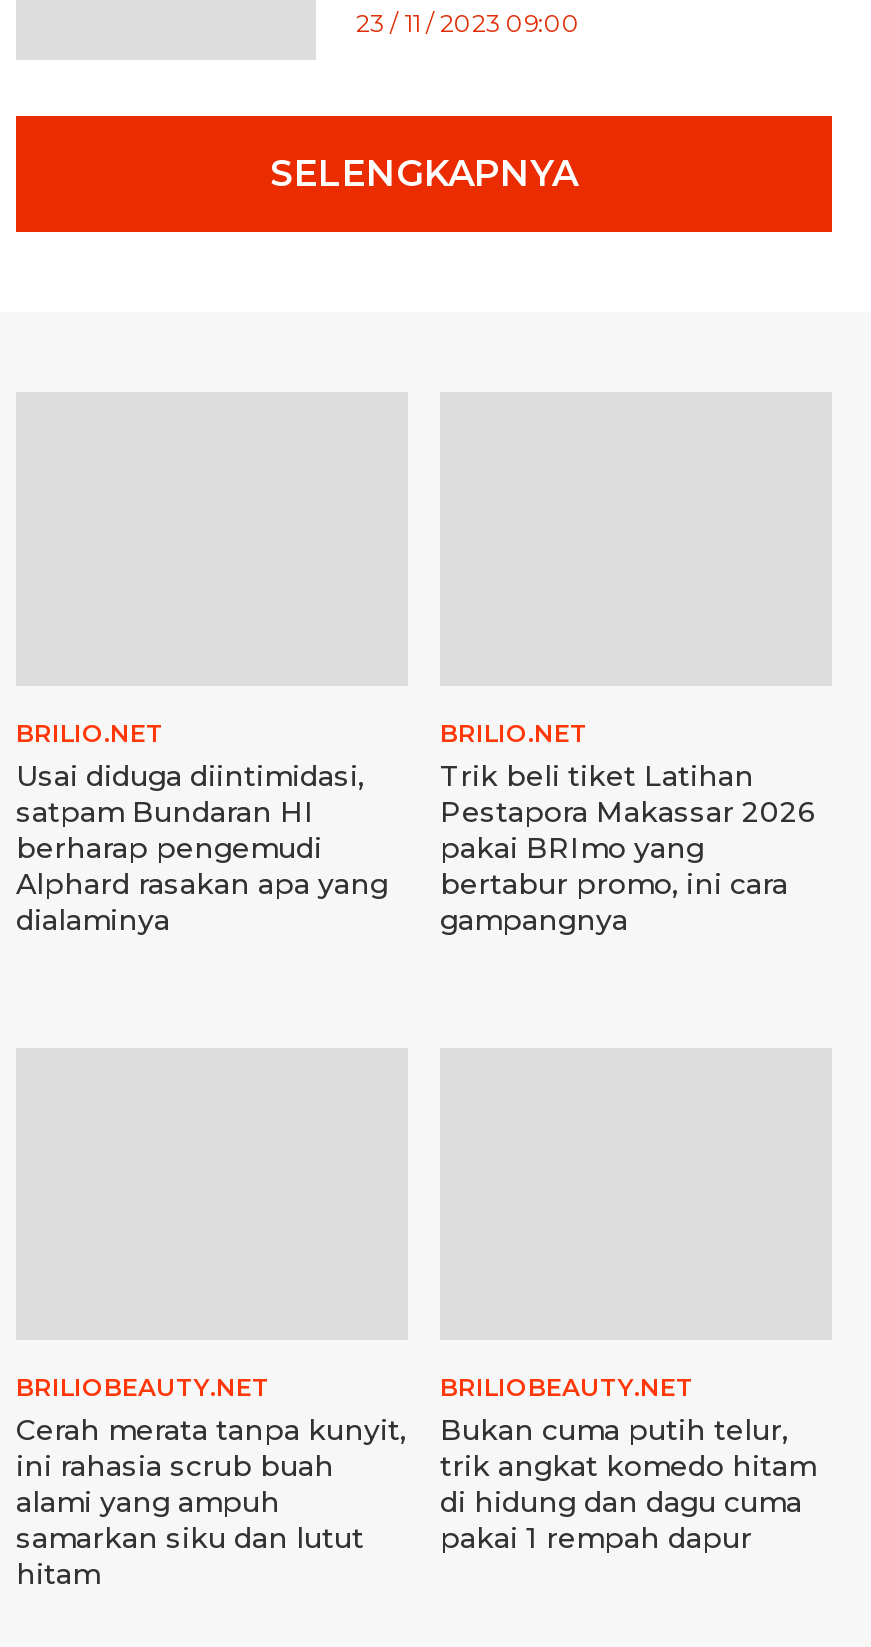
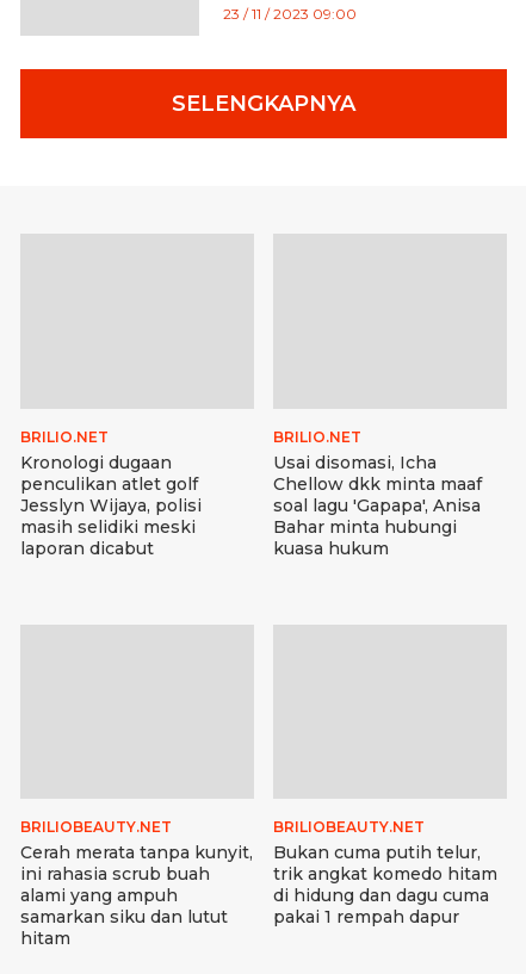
- Usai diduga diintimidasi,
- satpam Bundaran HI
- berharap pengemudi
- Alphard rasakan apa yang
- dialaminya
+ Kronologi dugaan
+ penculikan atlet golf
+ Jesslyn Wijaya, polisi
+ masih selidiki meski
+ laporan dicabut

- Trik beli tiket Latihan
- Pestapora Makassar 2026
- pakai BRImo yang
- bertabur promo, ini cara
- gampangnya
+ Usai disomasi, Icha
+ Chellow dkk minta maaf
+ soal lagu 'Gapapa', Anisa
+ Bahar minta hubungi
+ kuasa hukum
